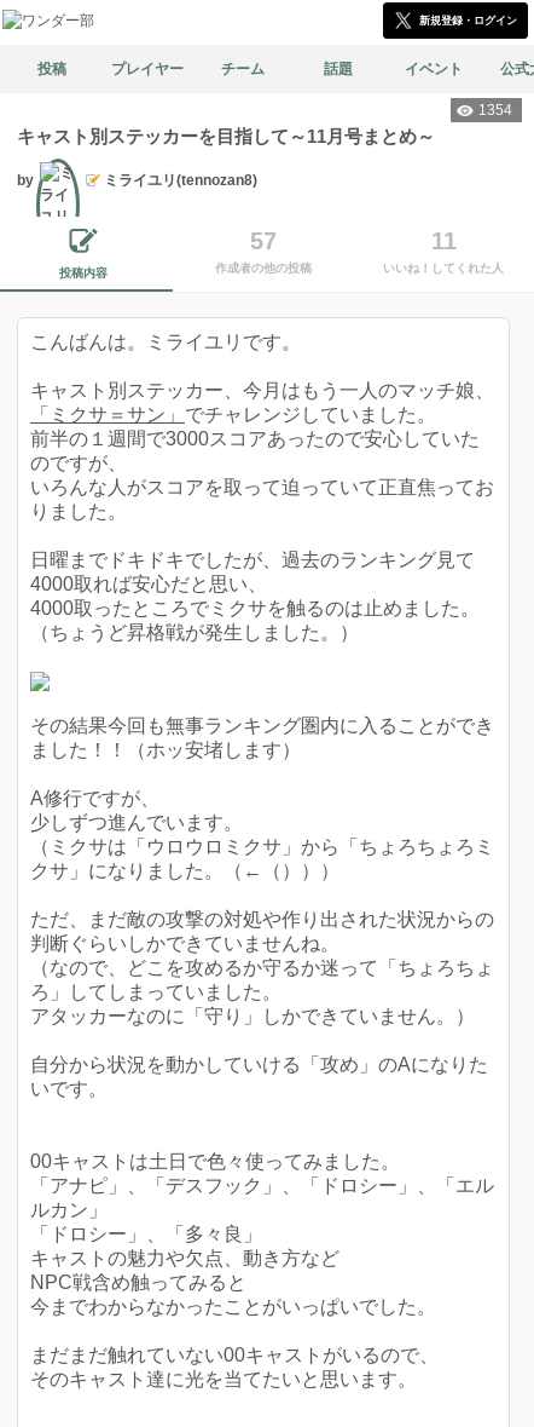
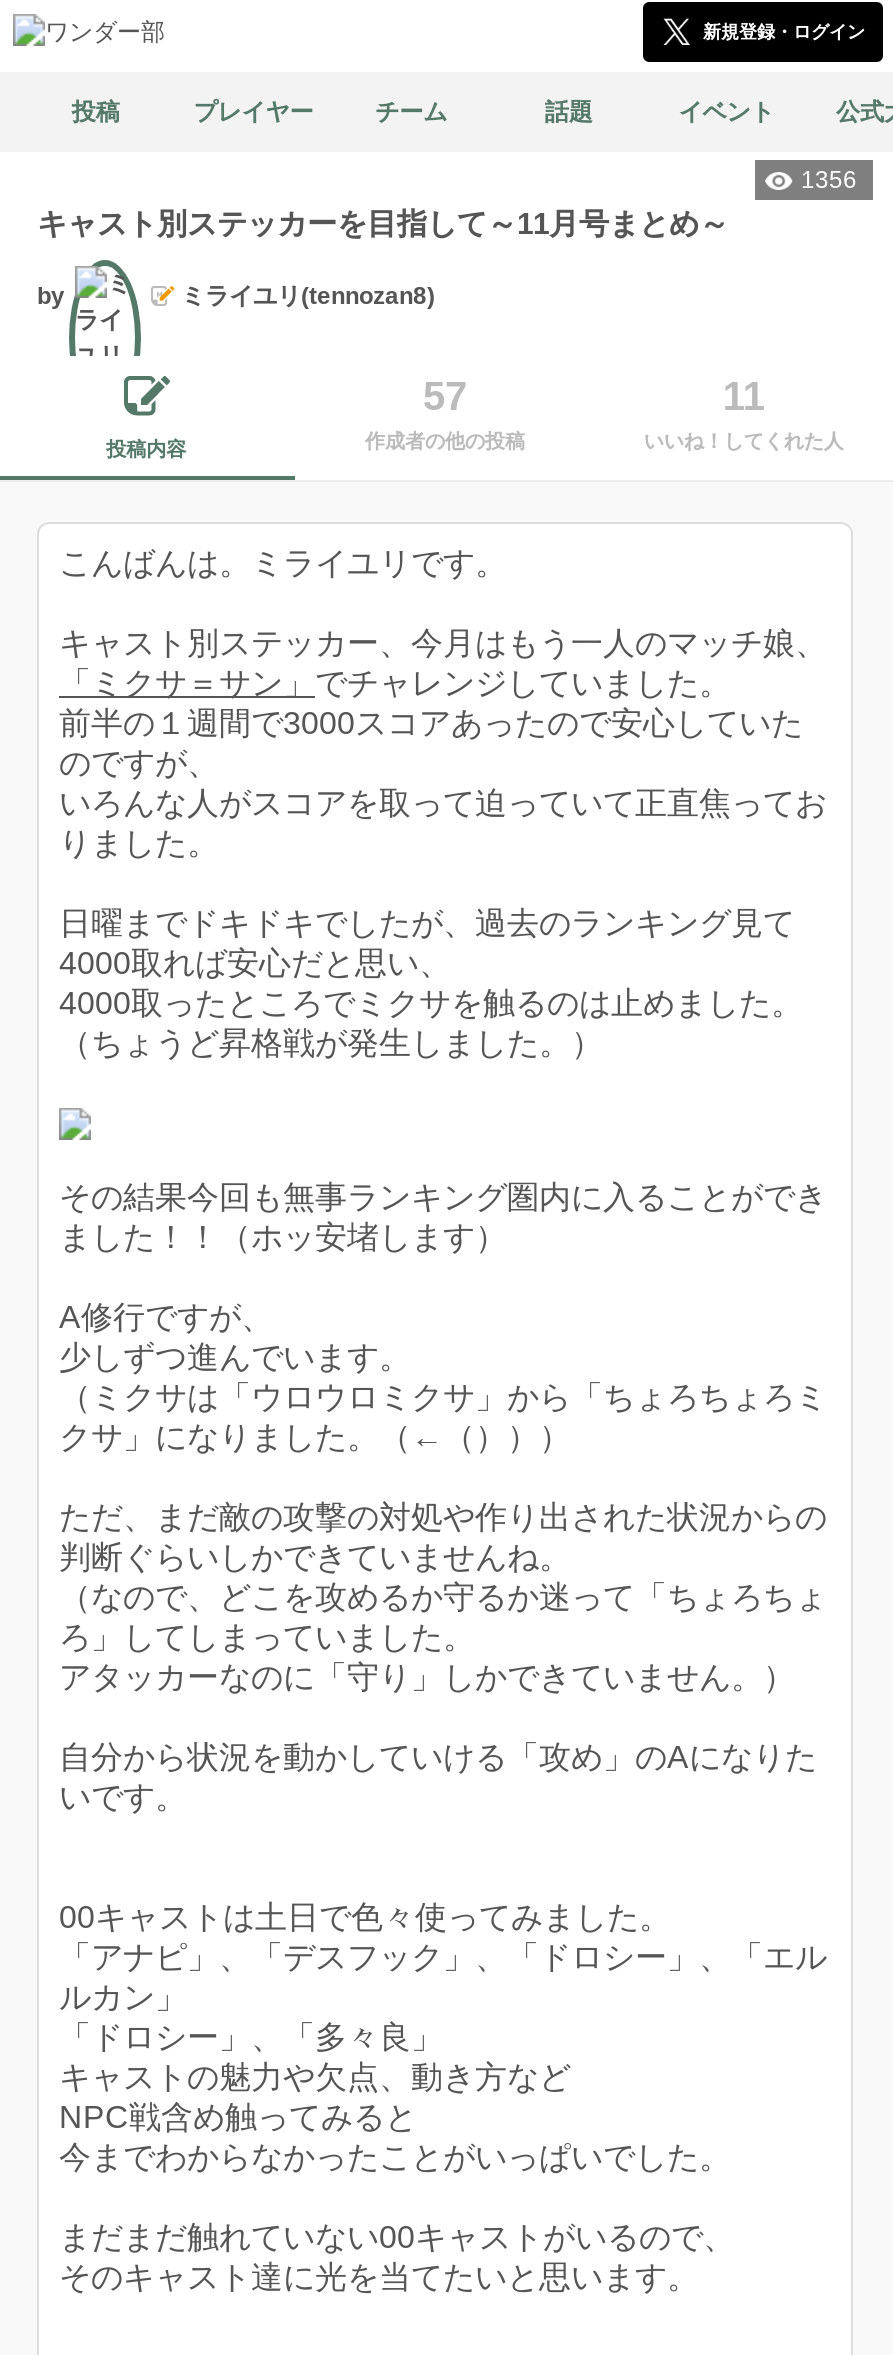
- 1354
+ 1356
